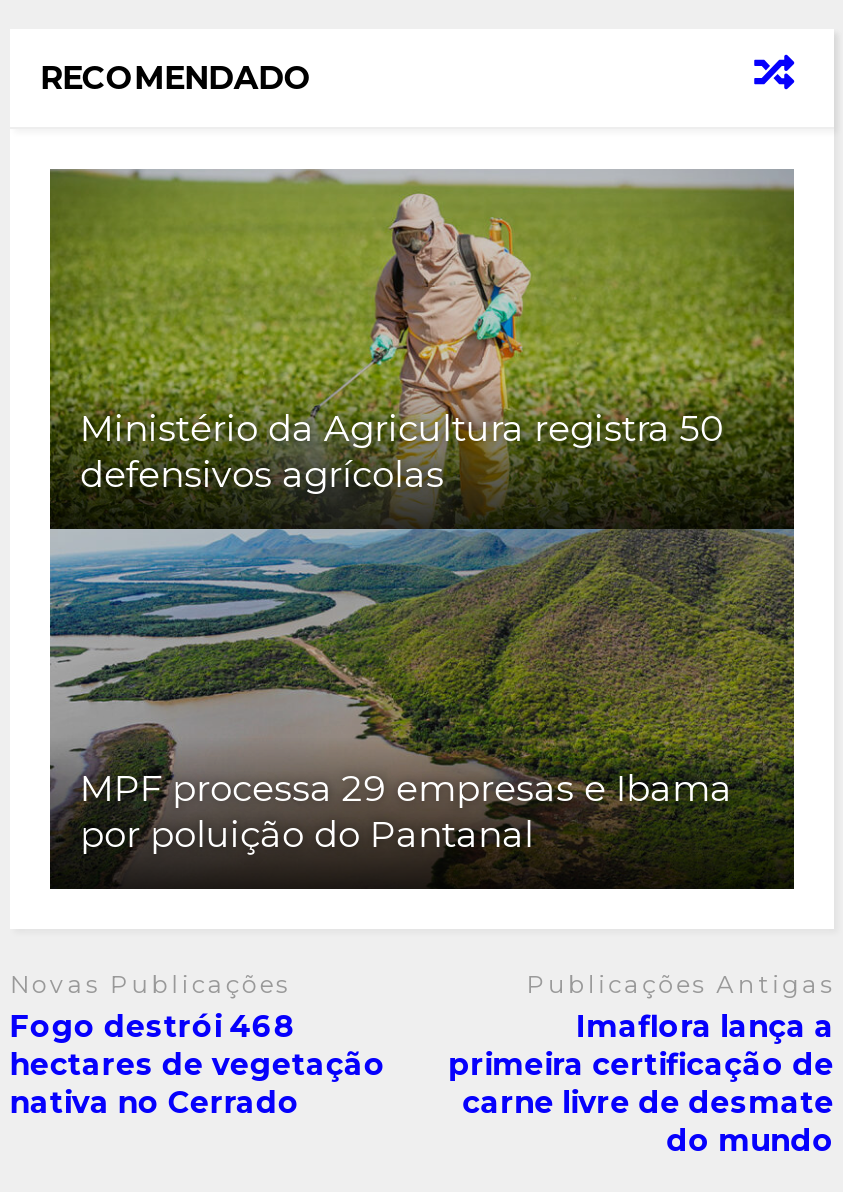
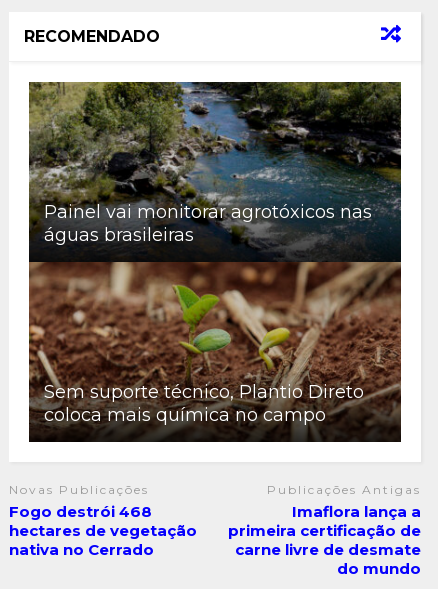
- [image]
- Ministério da Agricultura registra 50
- defensivos agrícolas
+ [image]
+ Painel vai monitorar agrotóxicos nas
+ águas brasileiras

- MPF processa 29 empresas e Ibama
- por poluição do Pantanal
+ Sem suporte técnico, Plantio Direto
+ coloca mais química no campo
